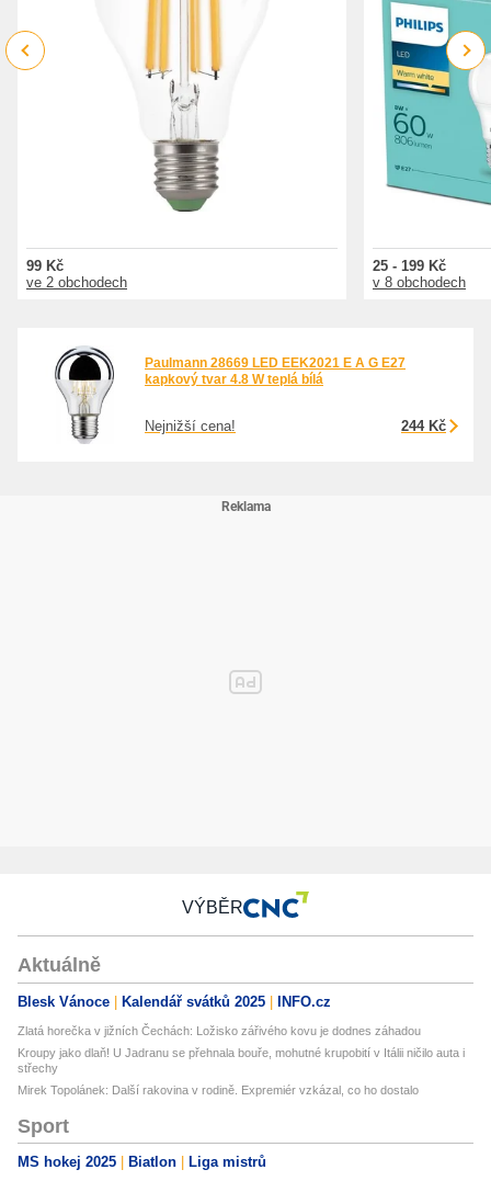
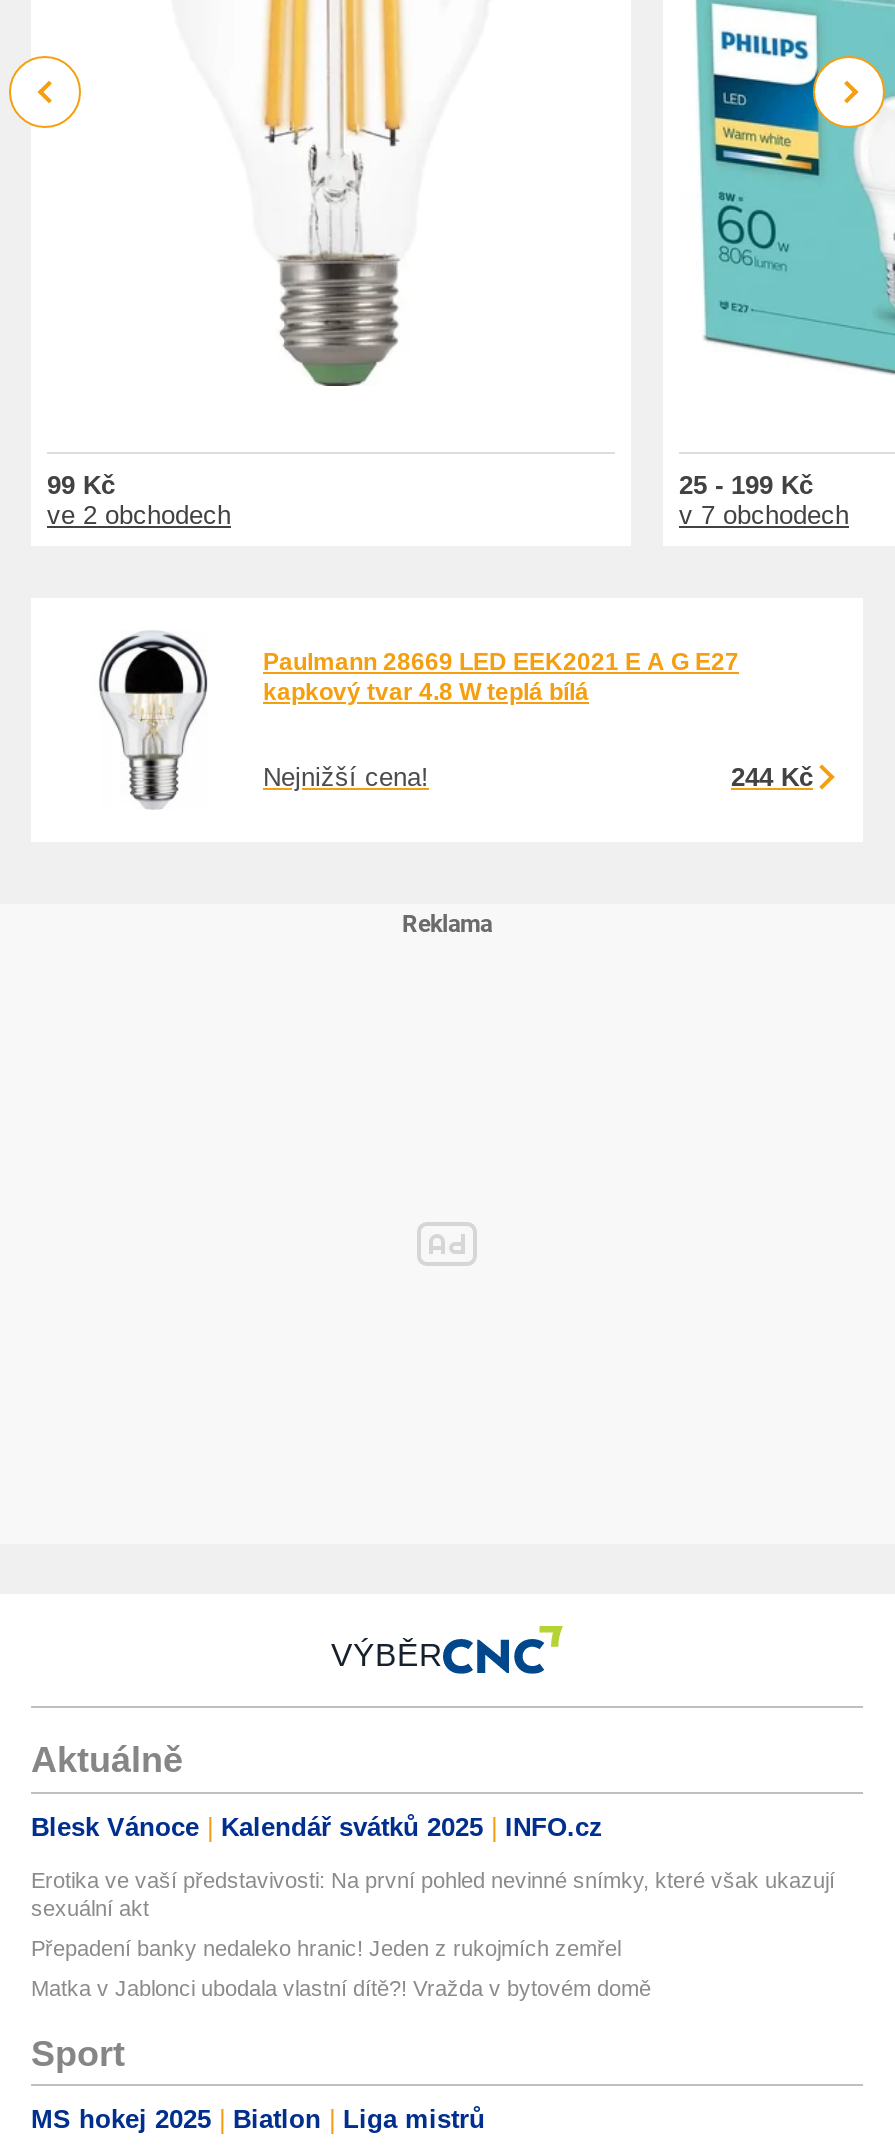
- v 8 obchodech
+ v 7 obchodech

- Zlatá horečka v jižních Čechách: Ložisko zářivého kovu je dodnes záhadou
+ Erotika ve vaší představivosti: Na první pohled nevinné snímky, které však ukazují
+ sexuální akt

- Kroupy jako dlaň! U Jadranu se přehnala bouře, mohutné krupobití v Itálii ničilo auta i
- střechy
+ Přepadení banky nedaleko hranic! Jeden z rukojmích zemřel

- Mirek Topolánek: Další rakovina v rodině. Expremiér vzkázal, co ho dostalo
+ Matka v Jablonci ubodala vlastní dítě?! Vražda v bytovém domě
